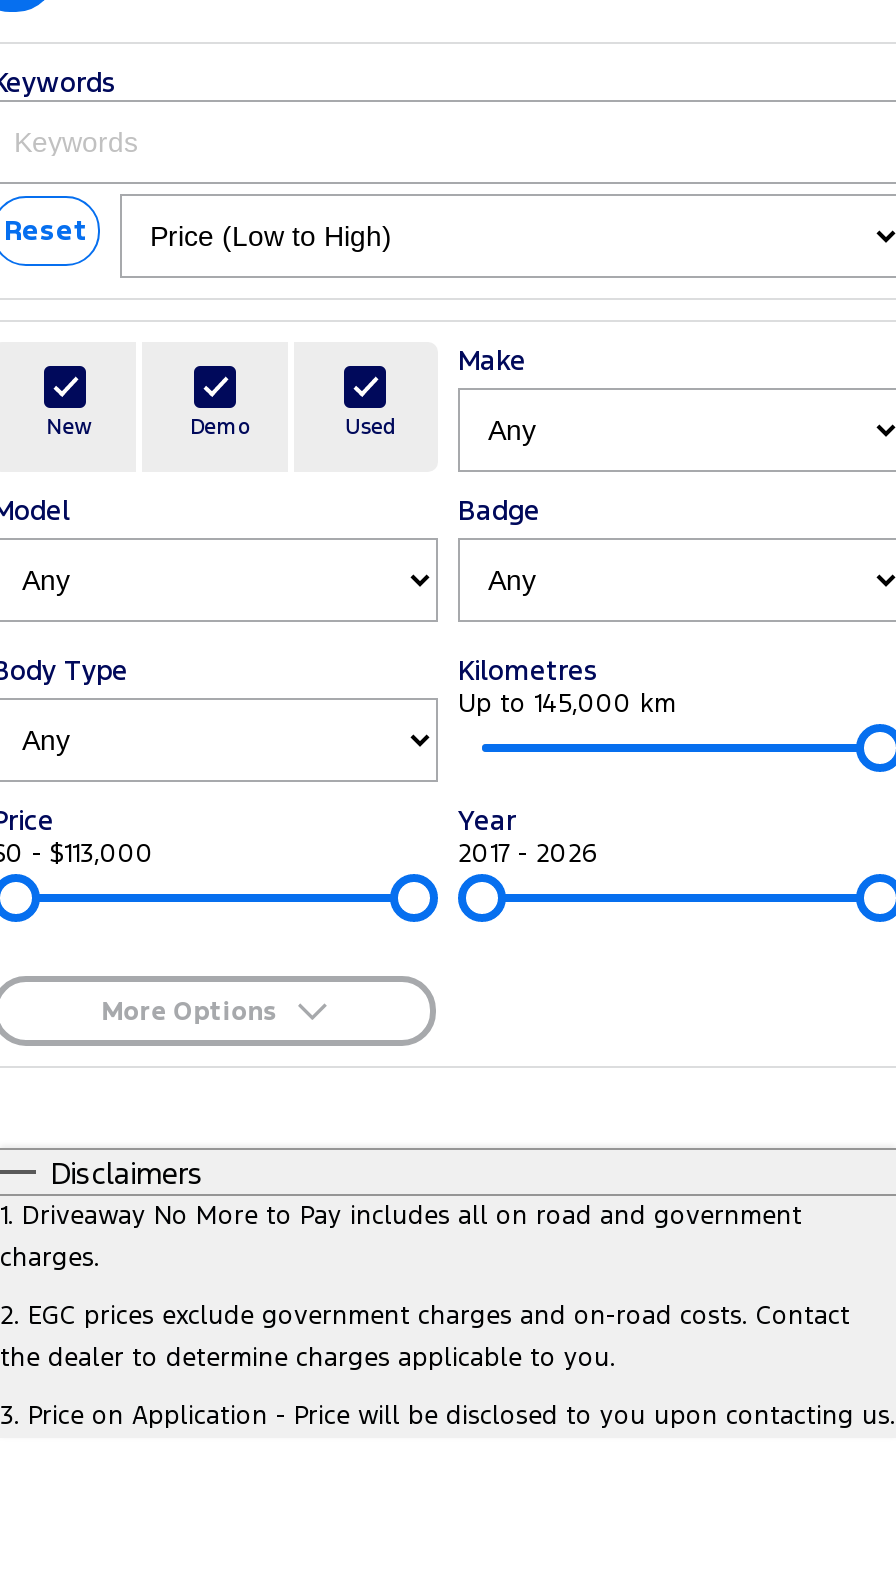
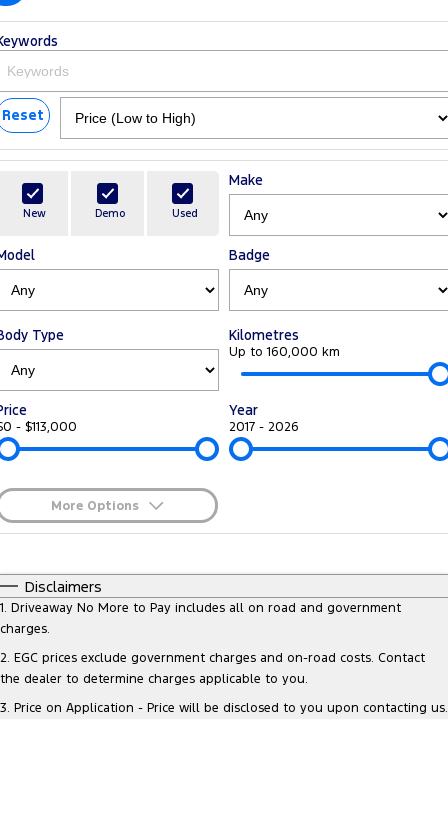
- Up to 145,000 km
+ Up to 160,000 km
